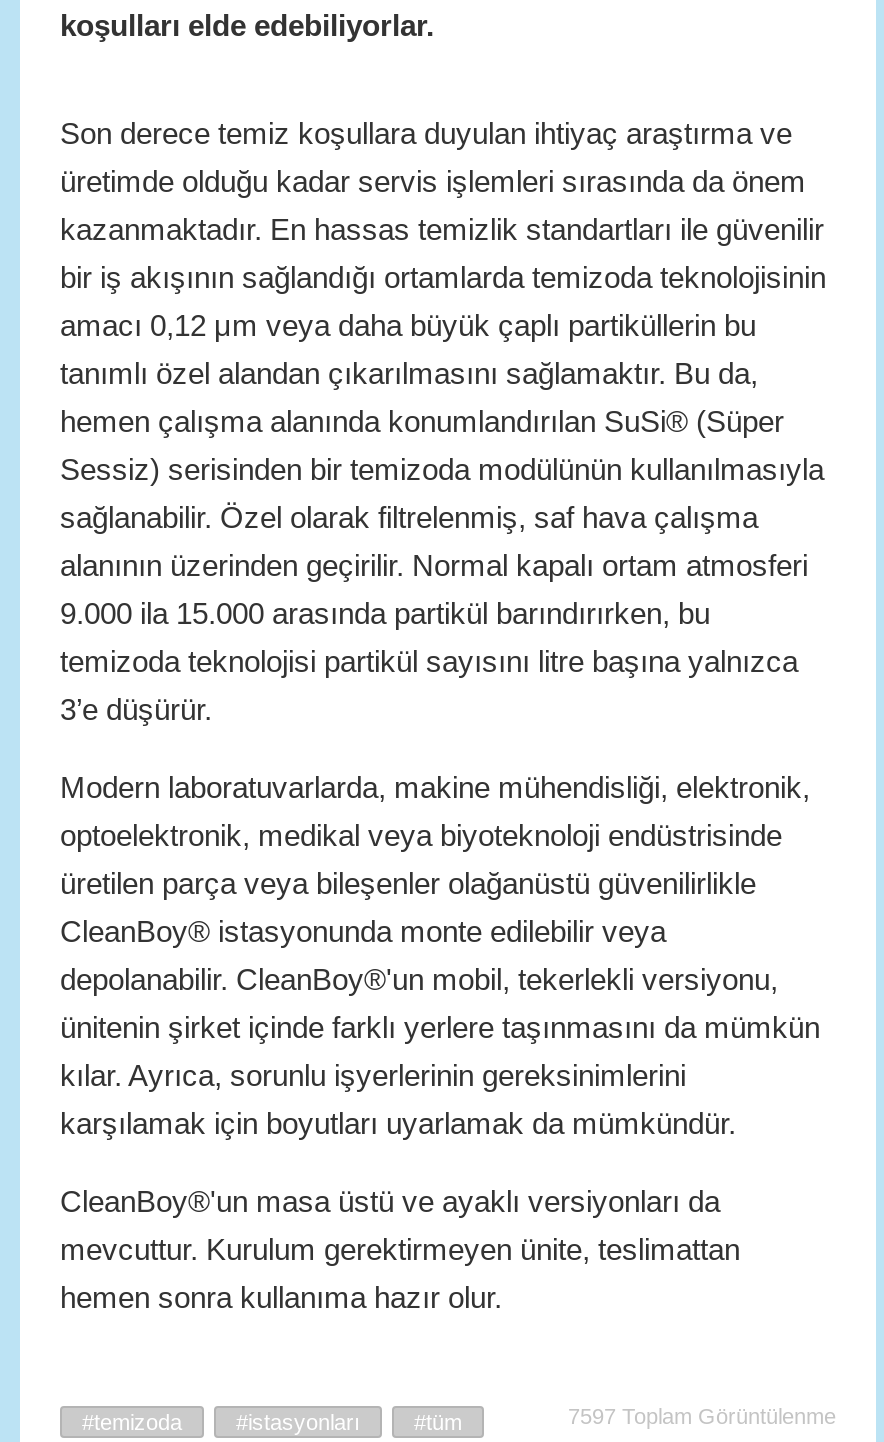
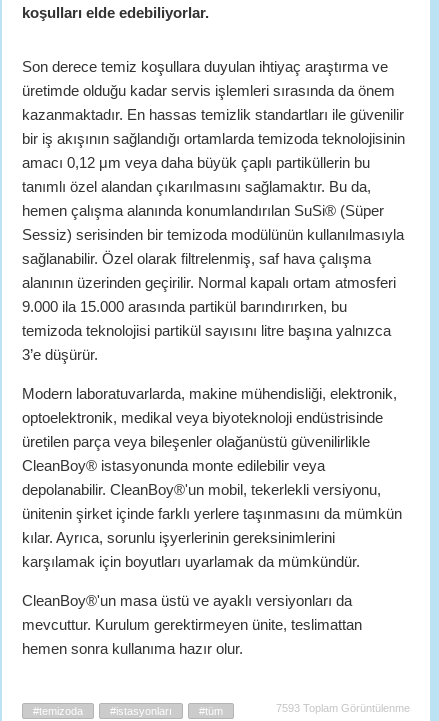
- 7597 Toplam Görüntülenme
+ 7593 Toplam Görüntülenme
